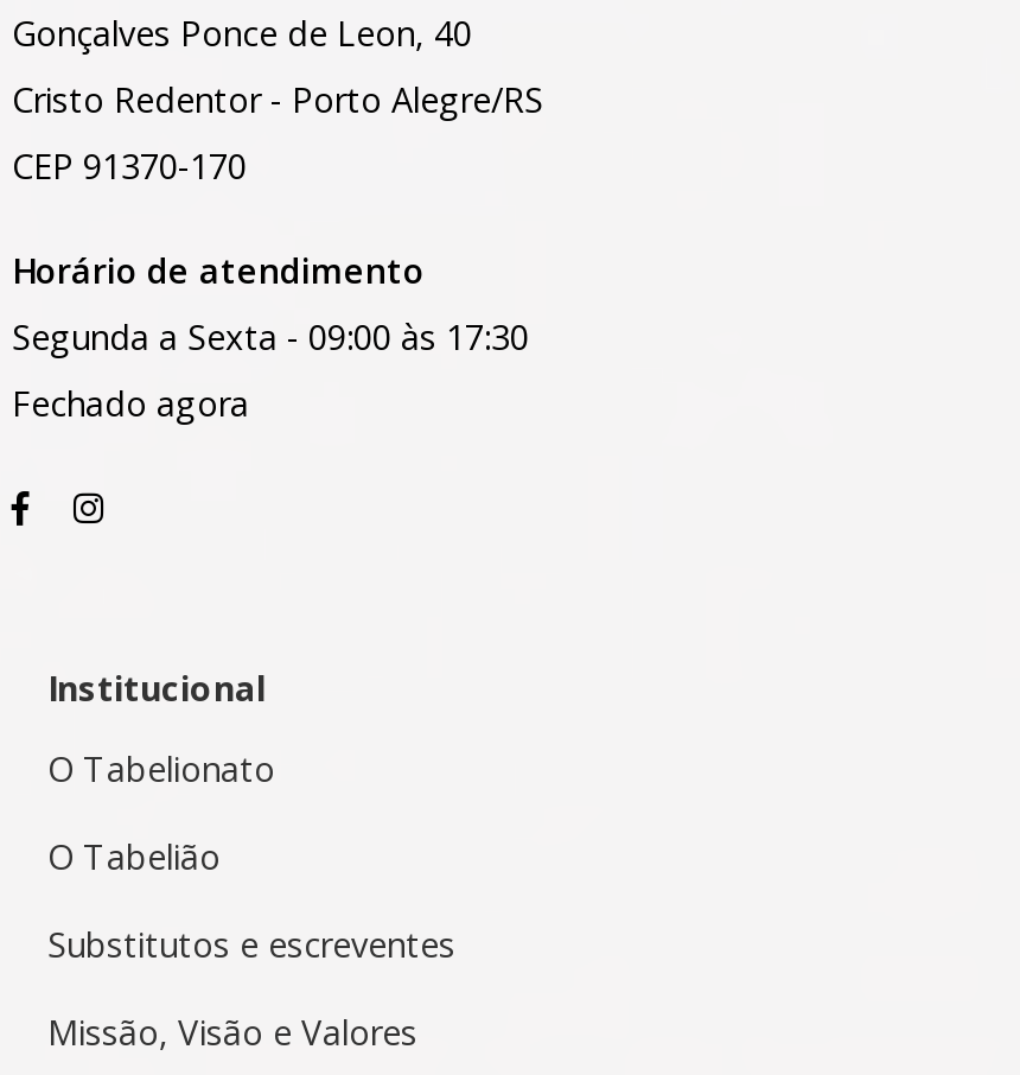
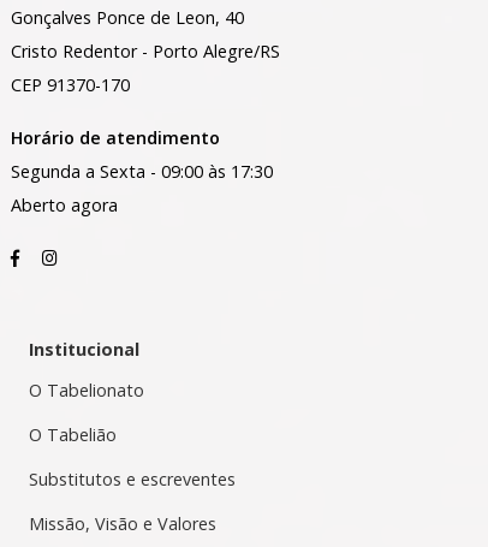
- Fechado agora
+ Aberto agora
